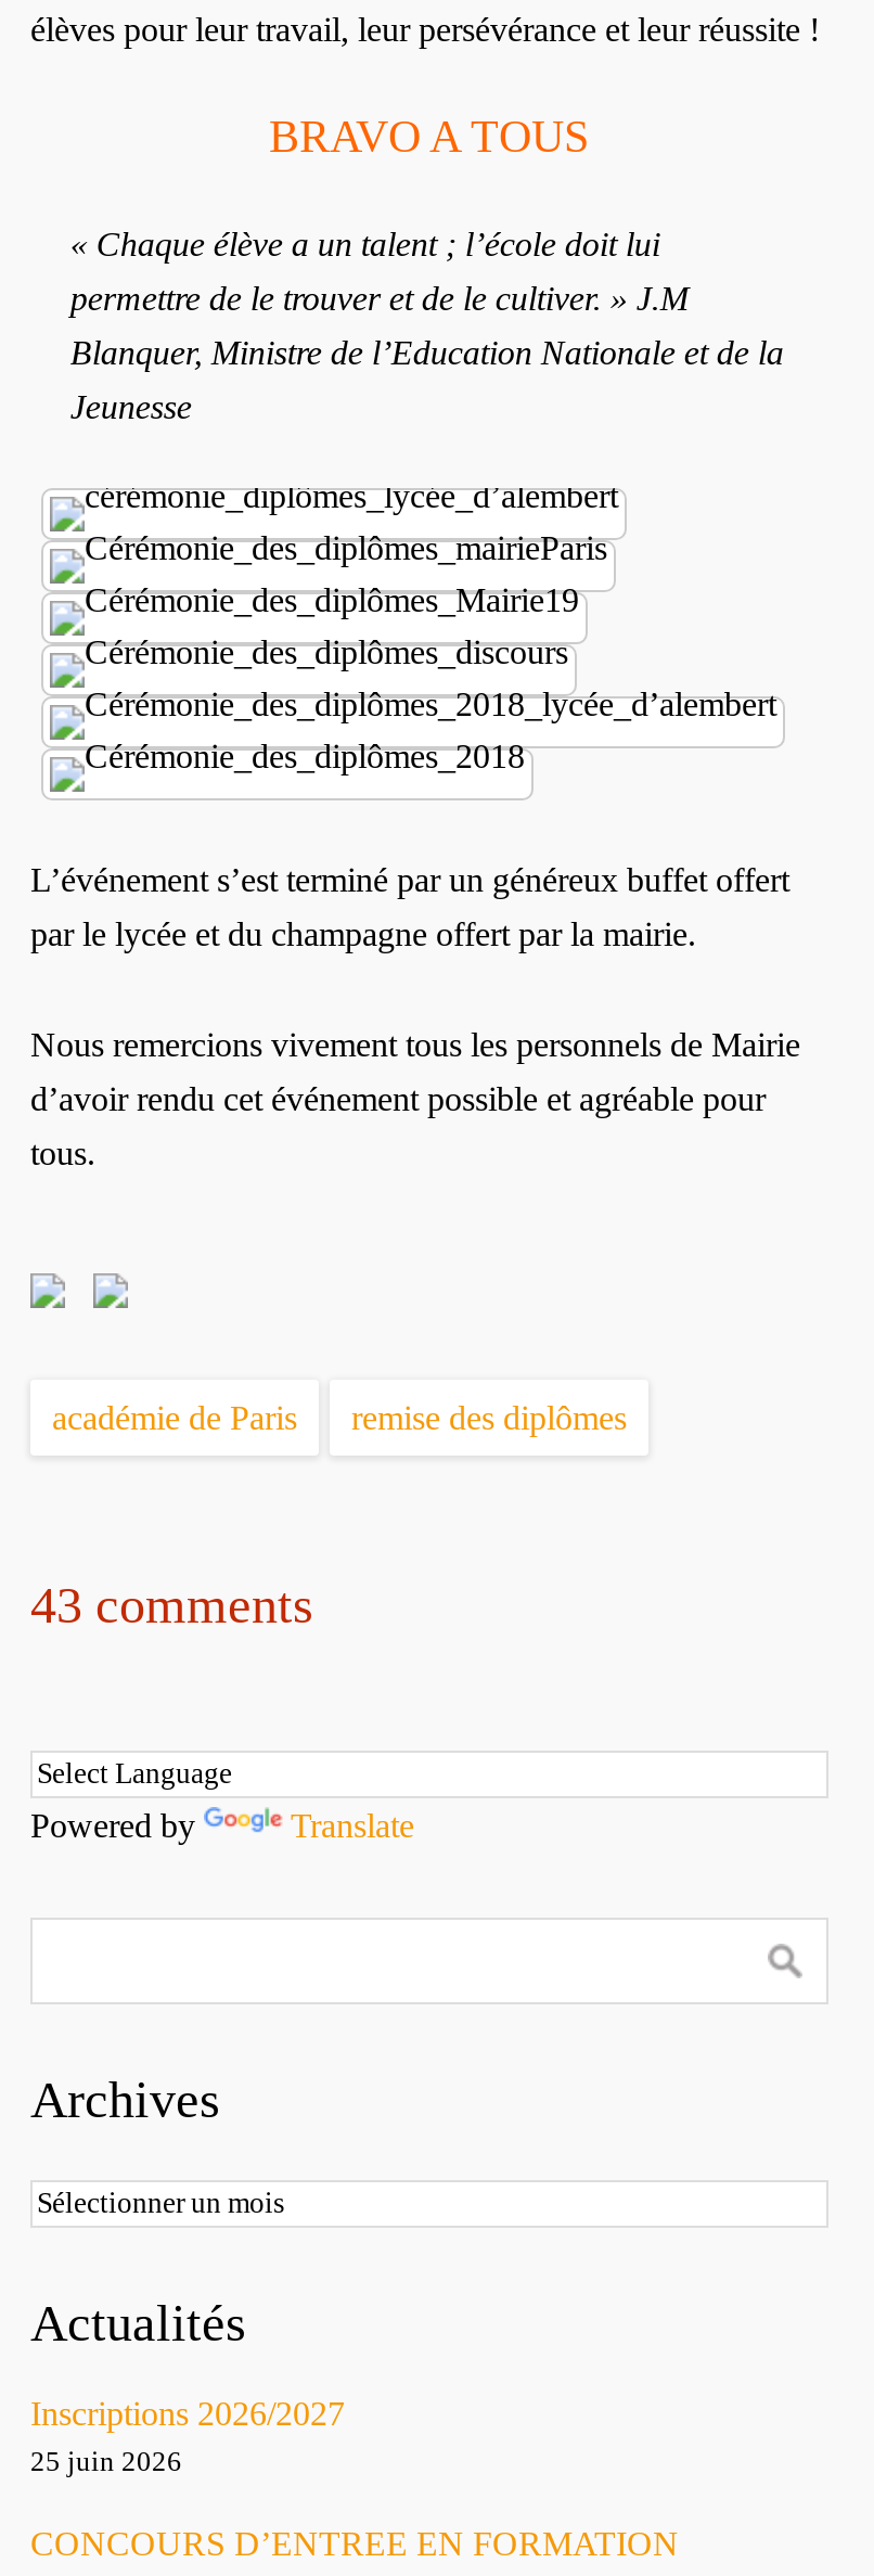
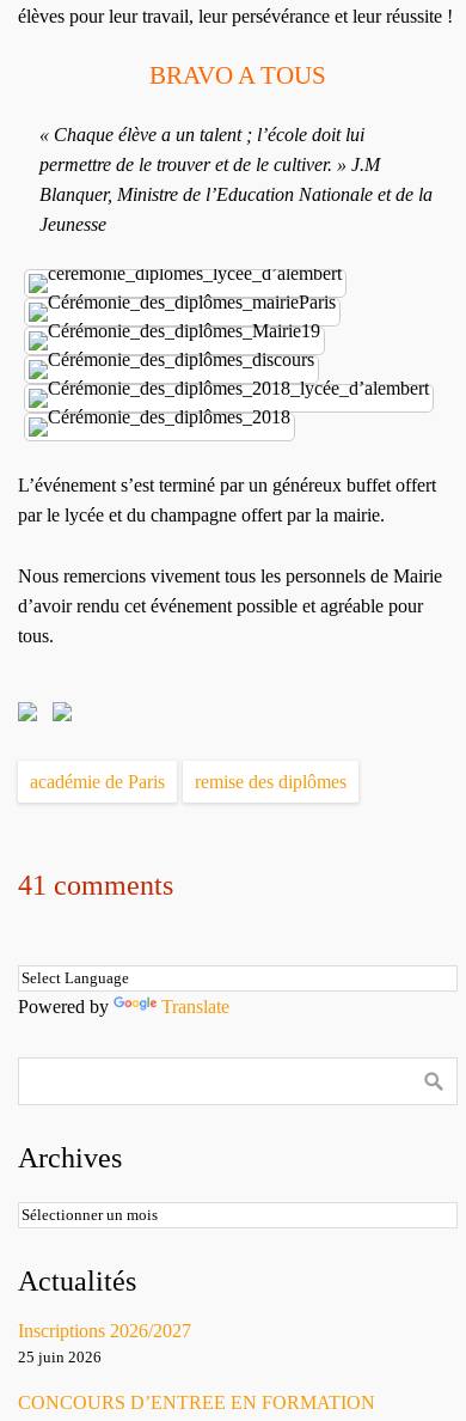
- 43 comments
+ 41 comments
